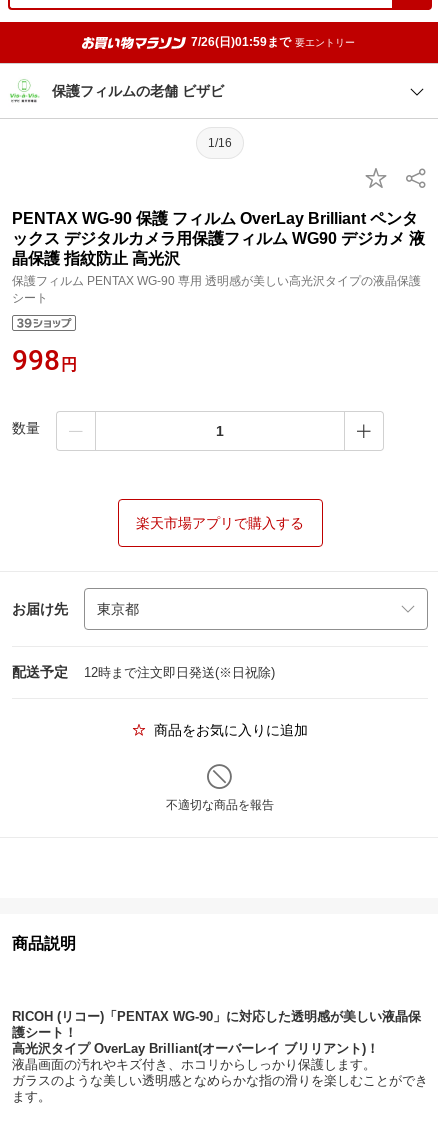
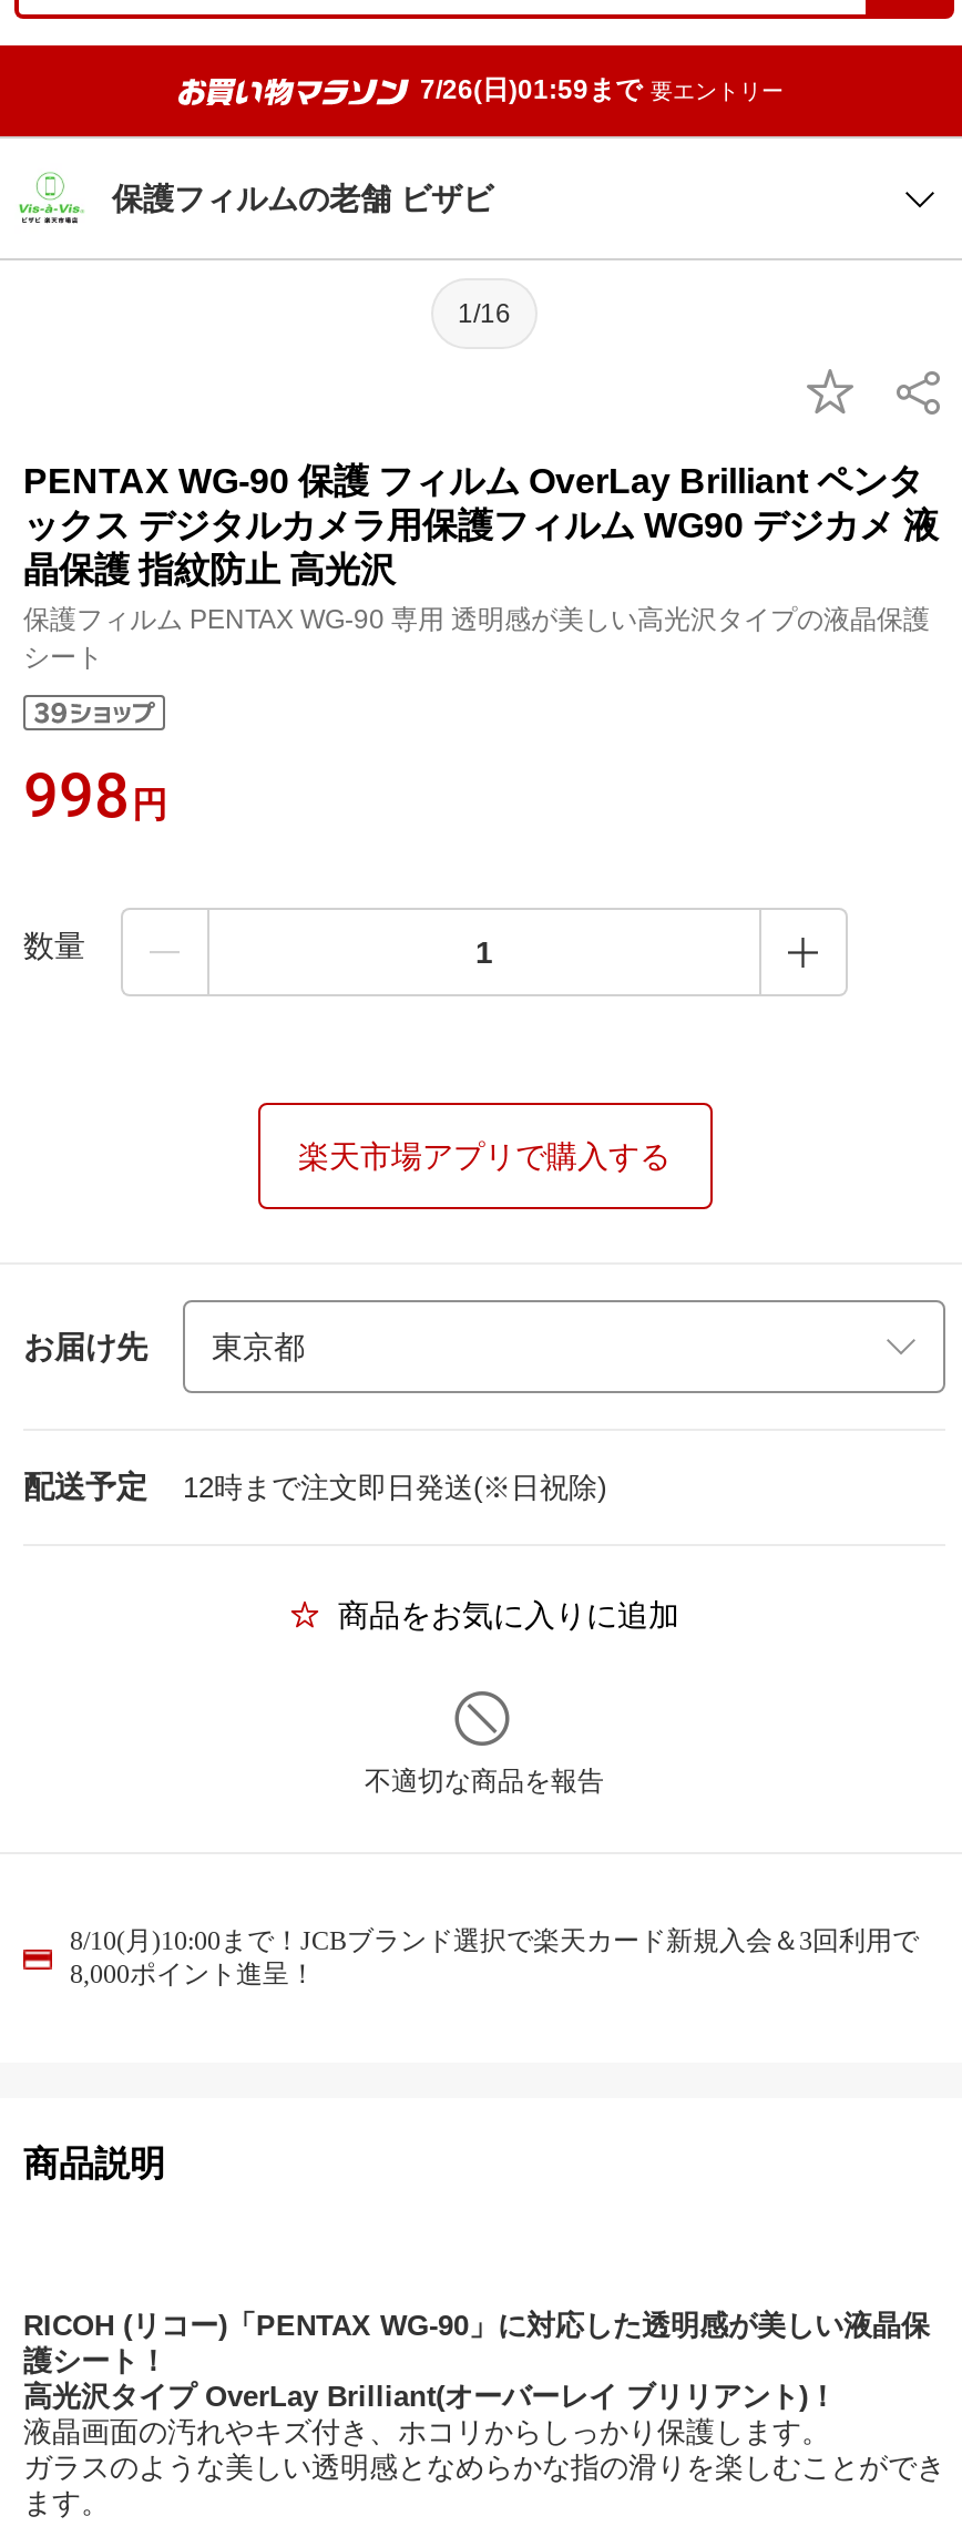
+ 8/10(月)10:00まで！JCBブランド選択で楽天カード新規入会＆3回利用で
+ 8,000ポイント進呈！
